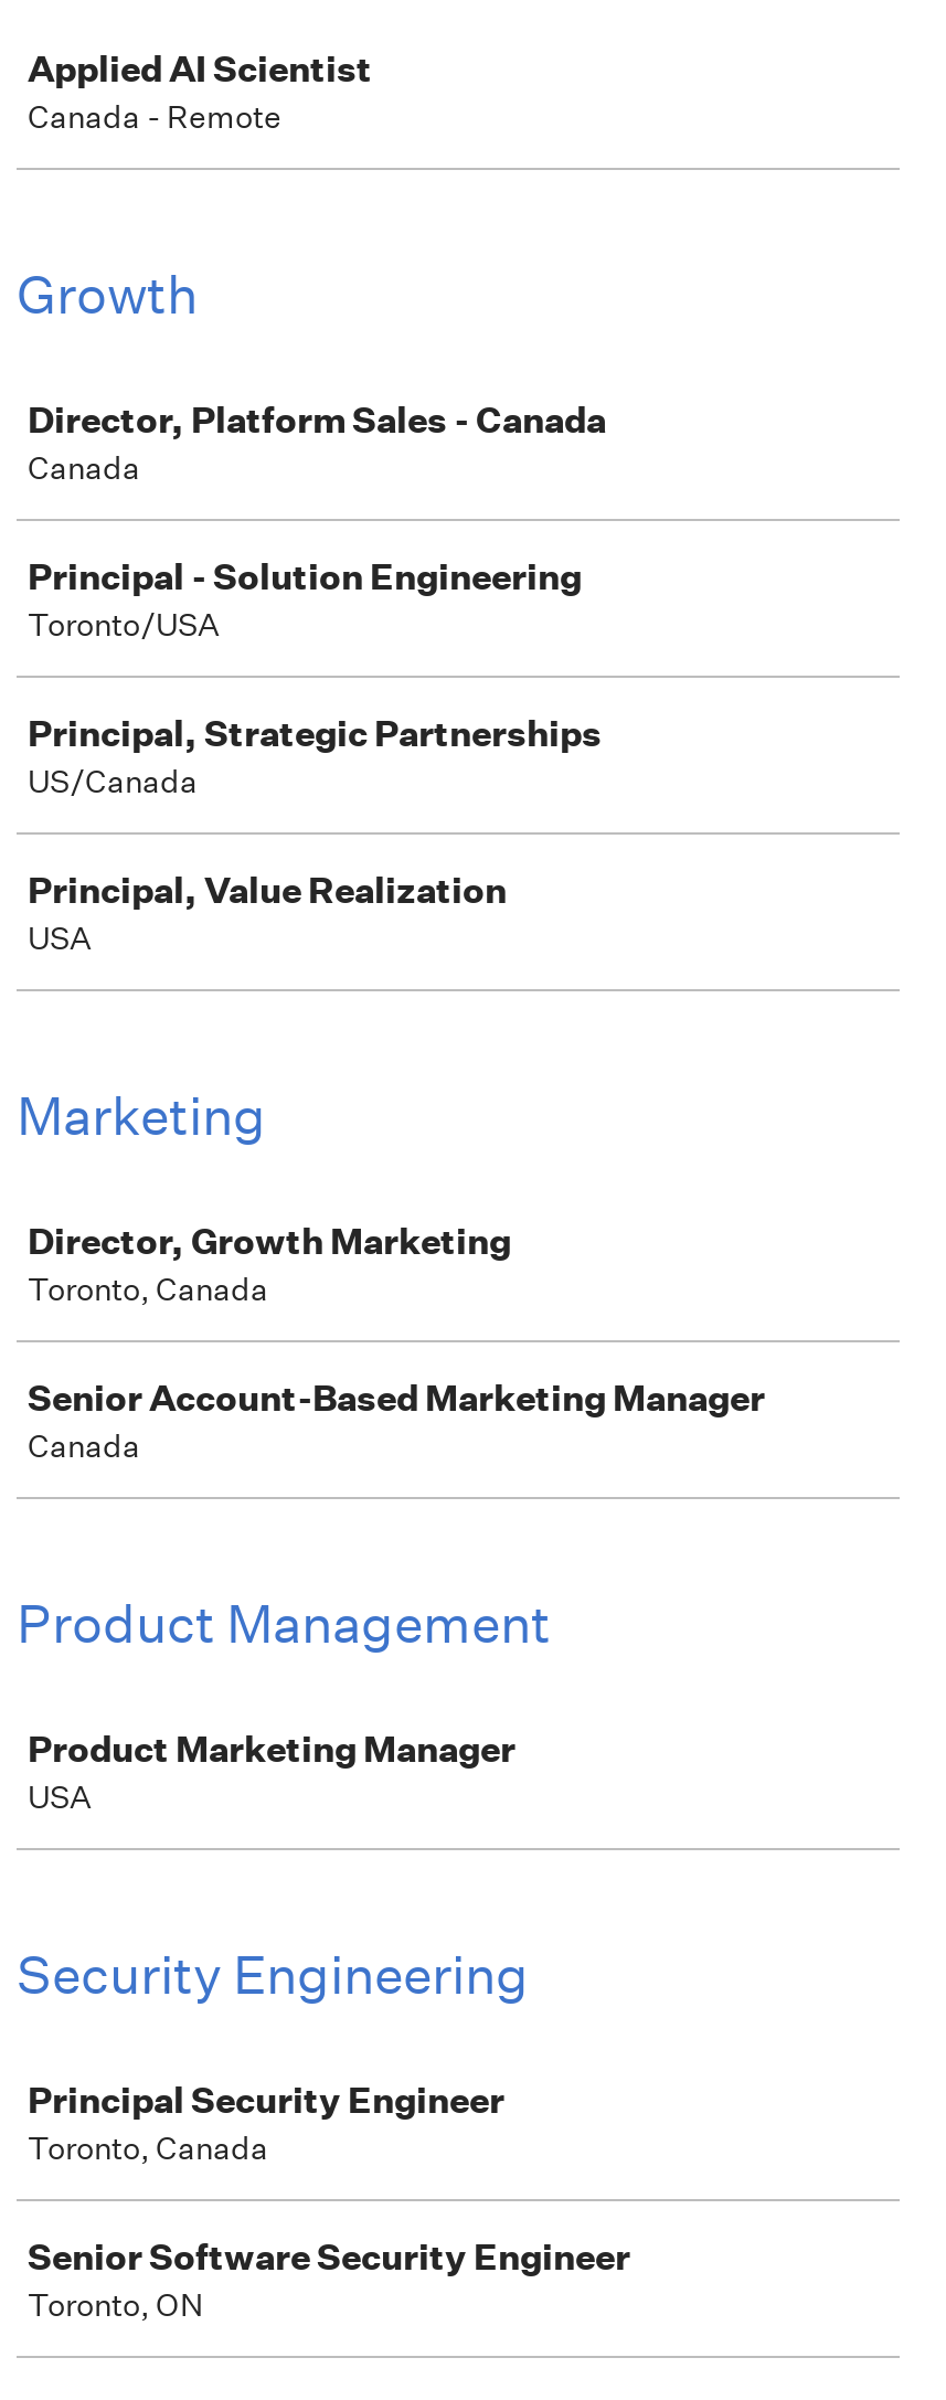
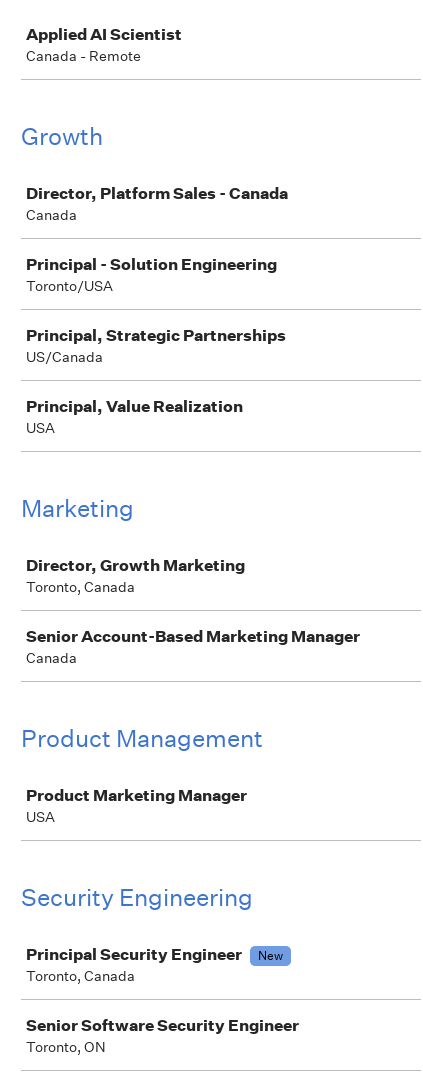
+ New
